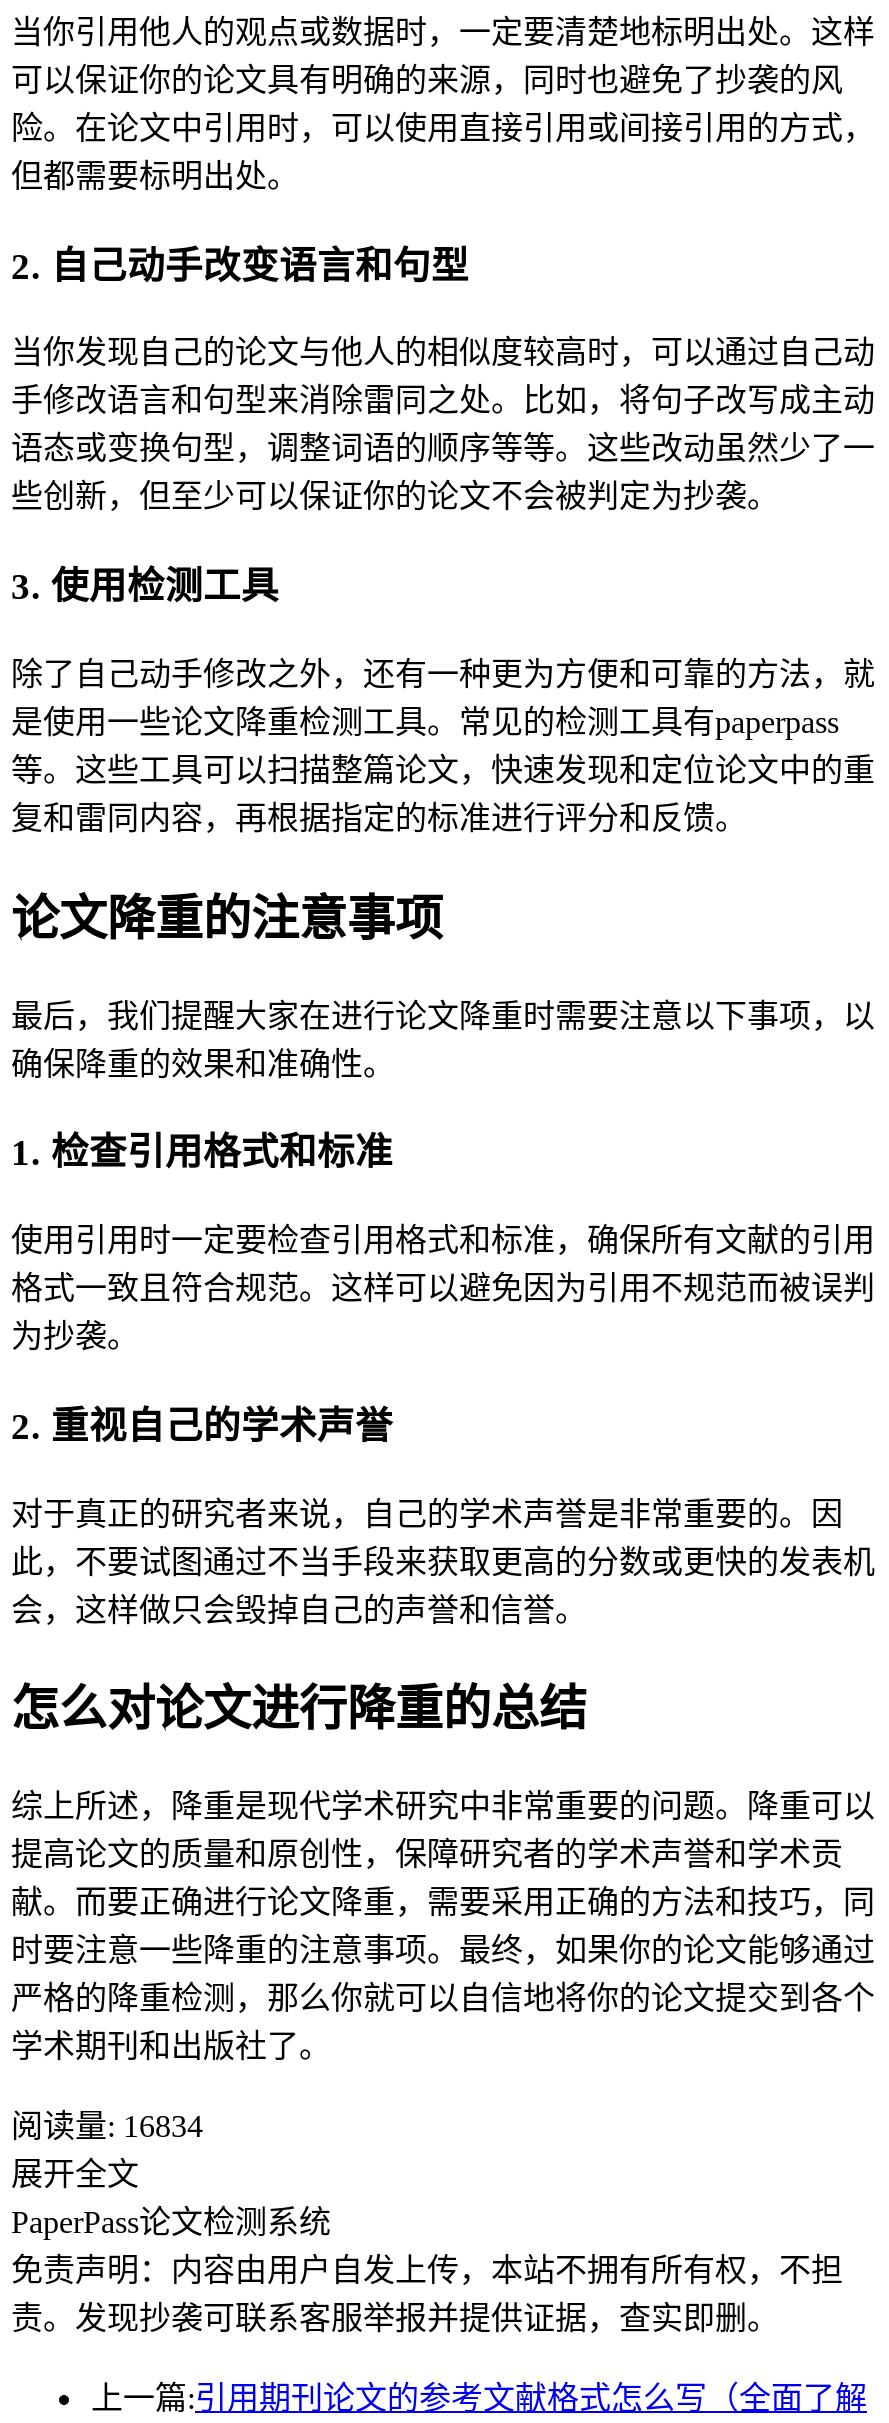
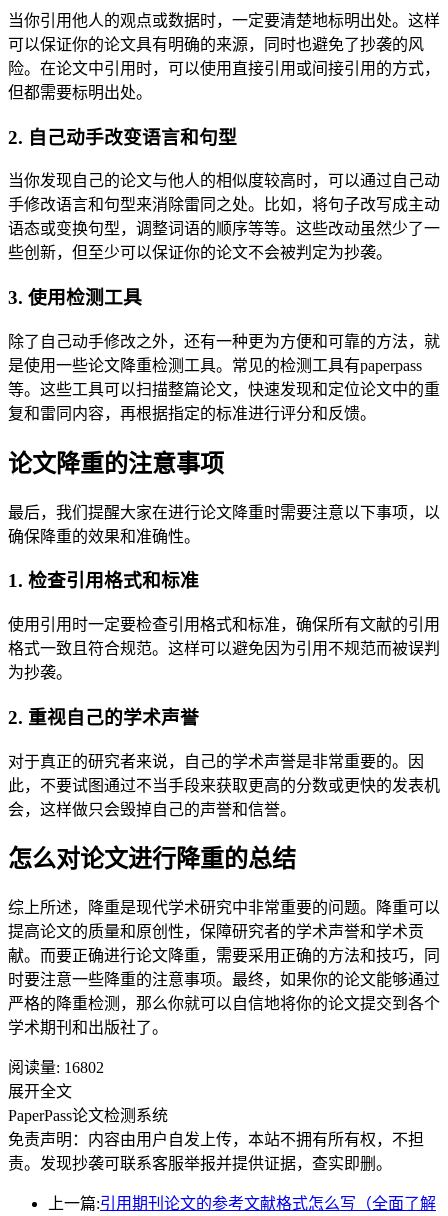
- 阅读量: 16834
+ 阅读量: 16802
